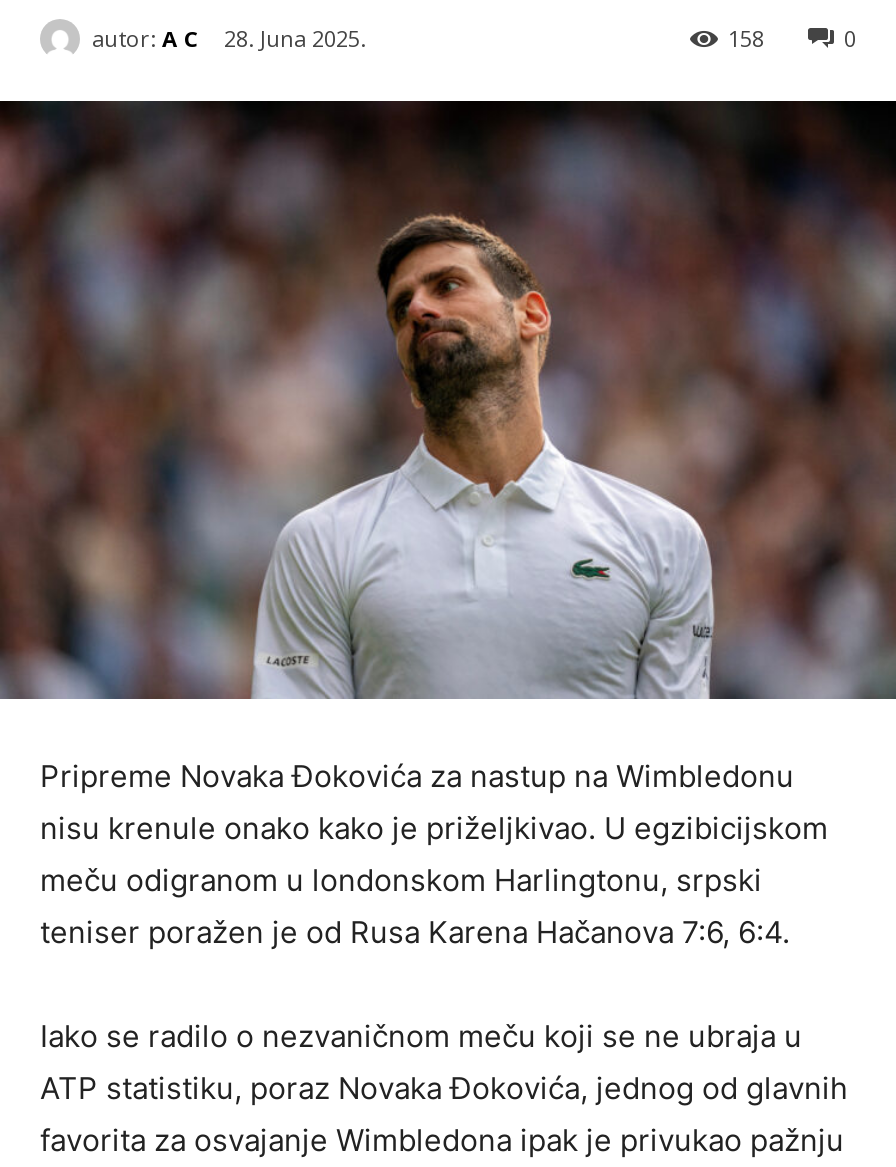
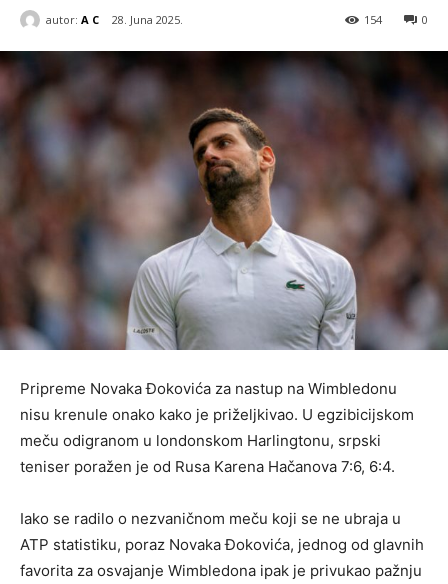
- 158
+ 154
